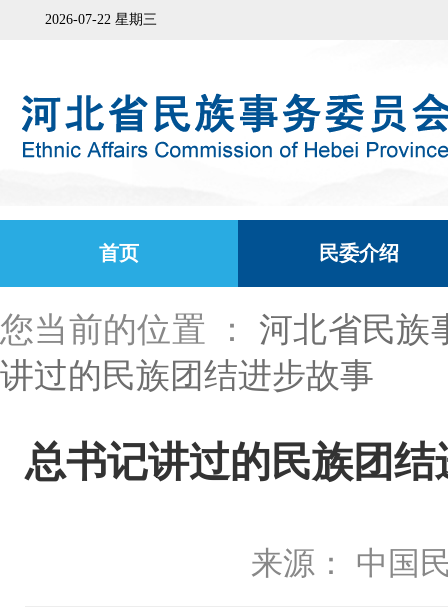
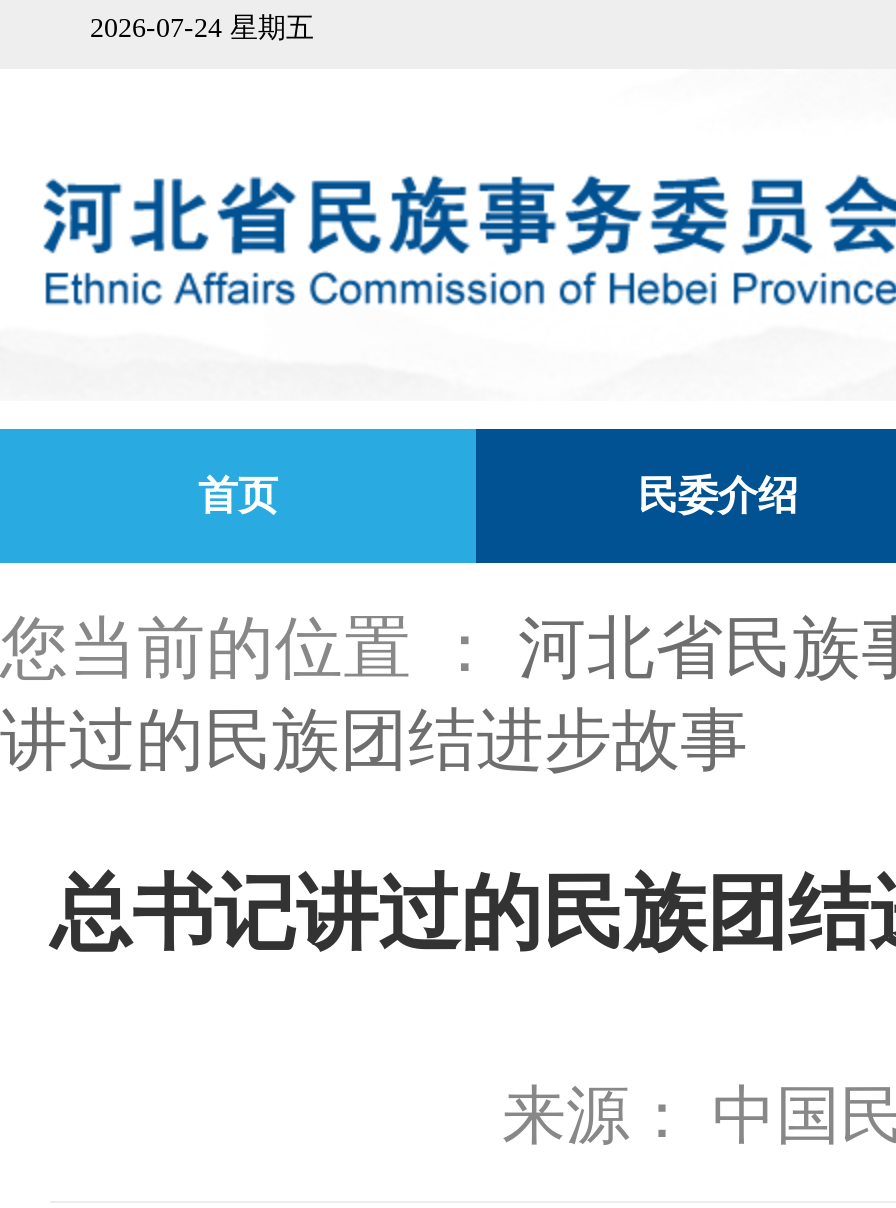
- 2026-07-22 星期三
+ 2026-07-24 星期五
